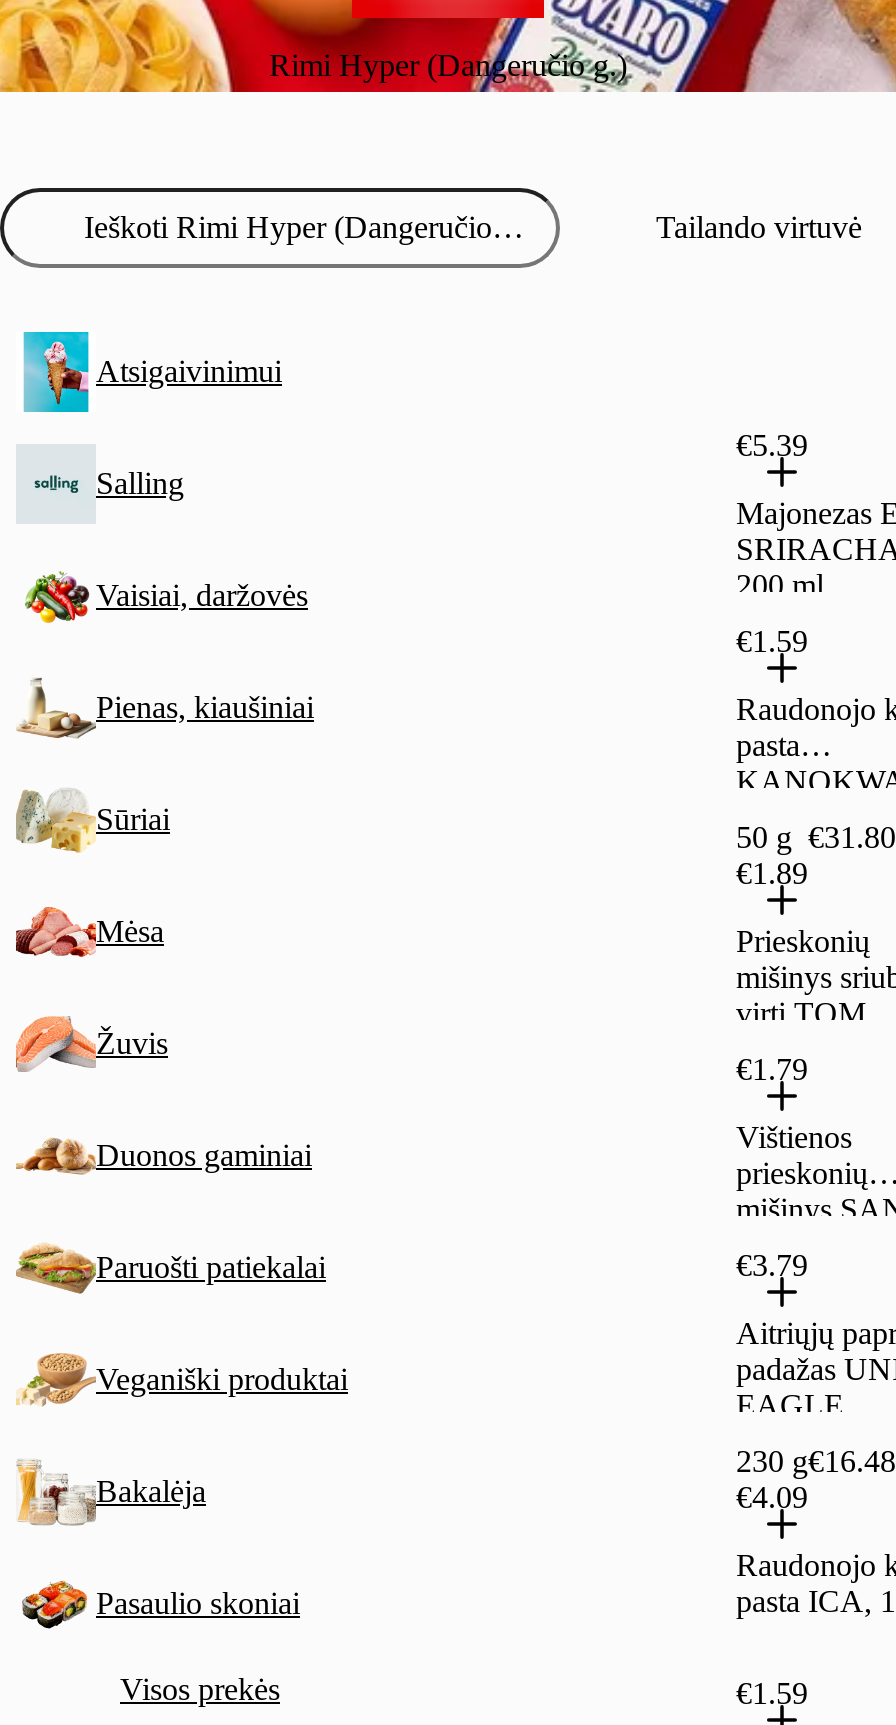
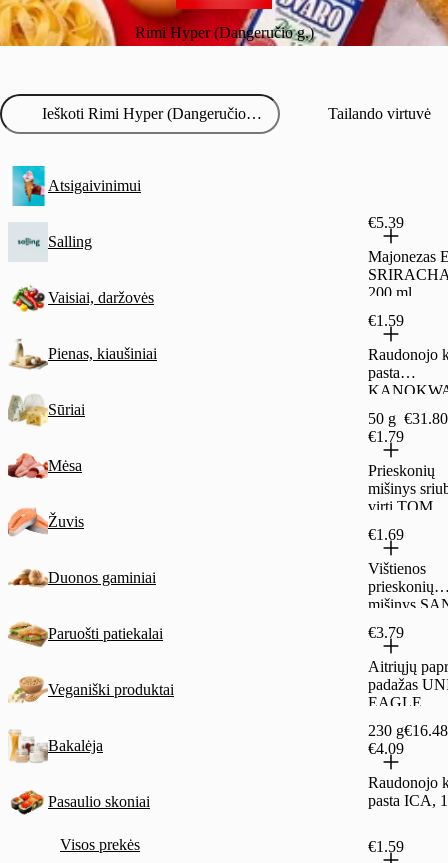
- €1.89
+ €1.79

- €1.79
+ €1.69
